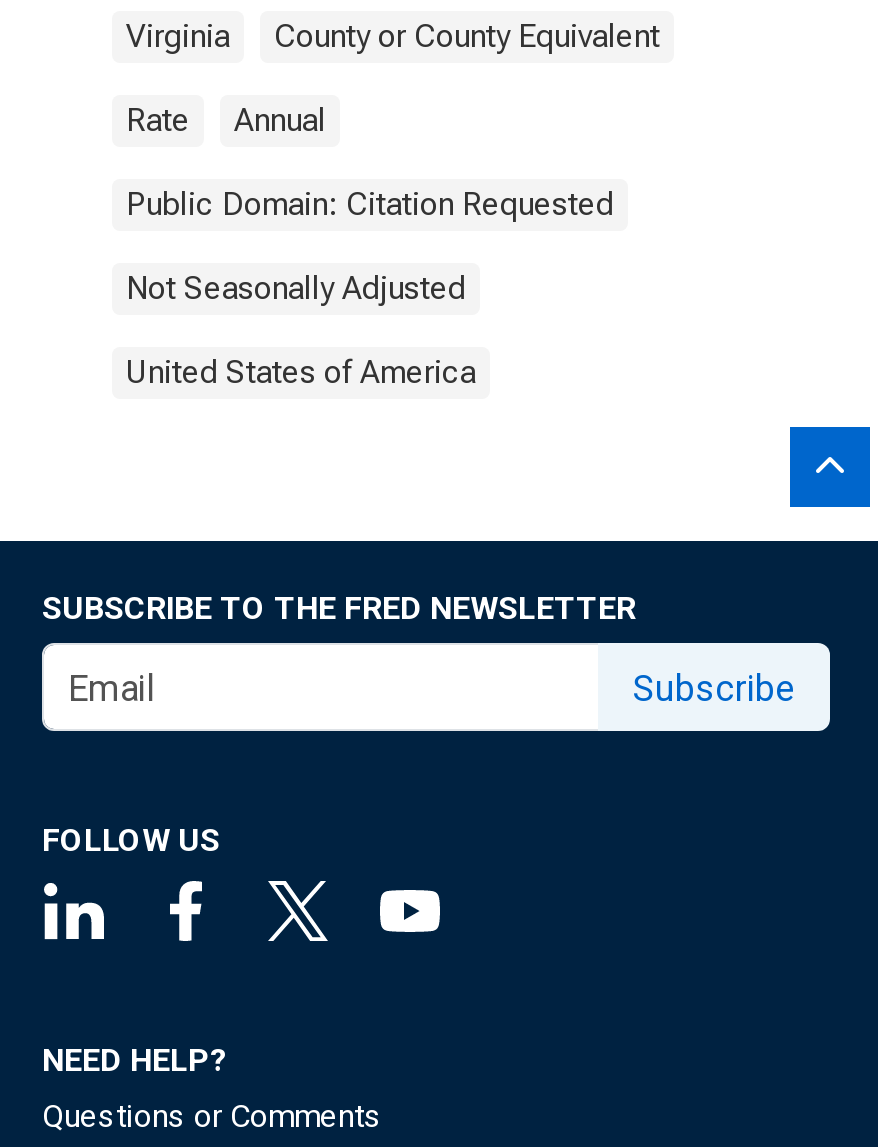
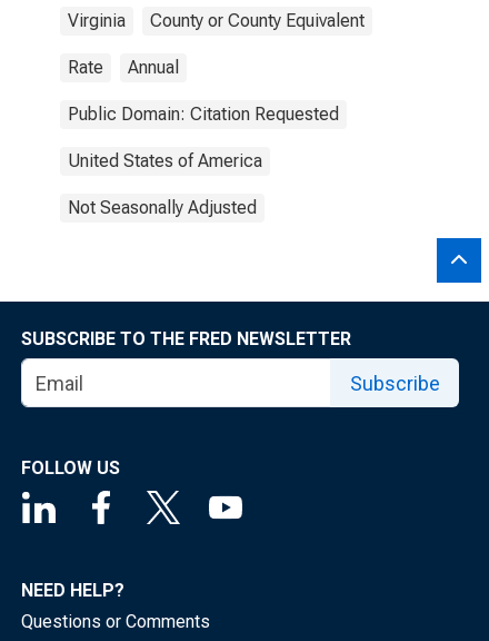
moved down: Not Seasonally Adjusted

moved up: United States of America
